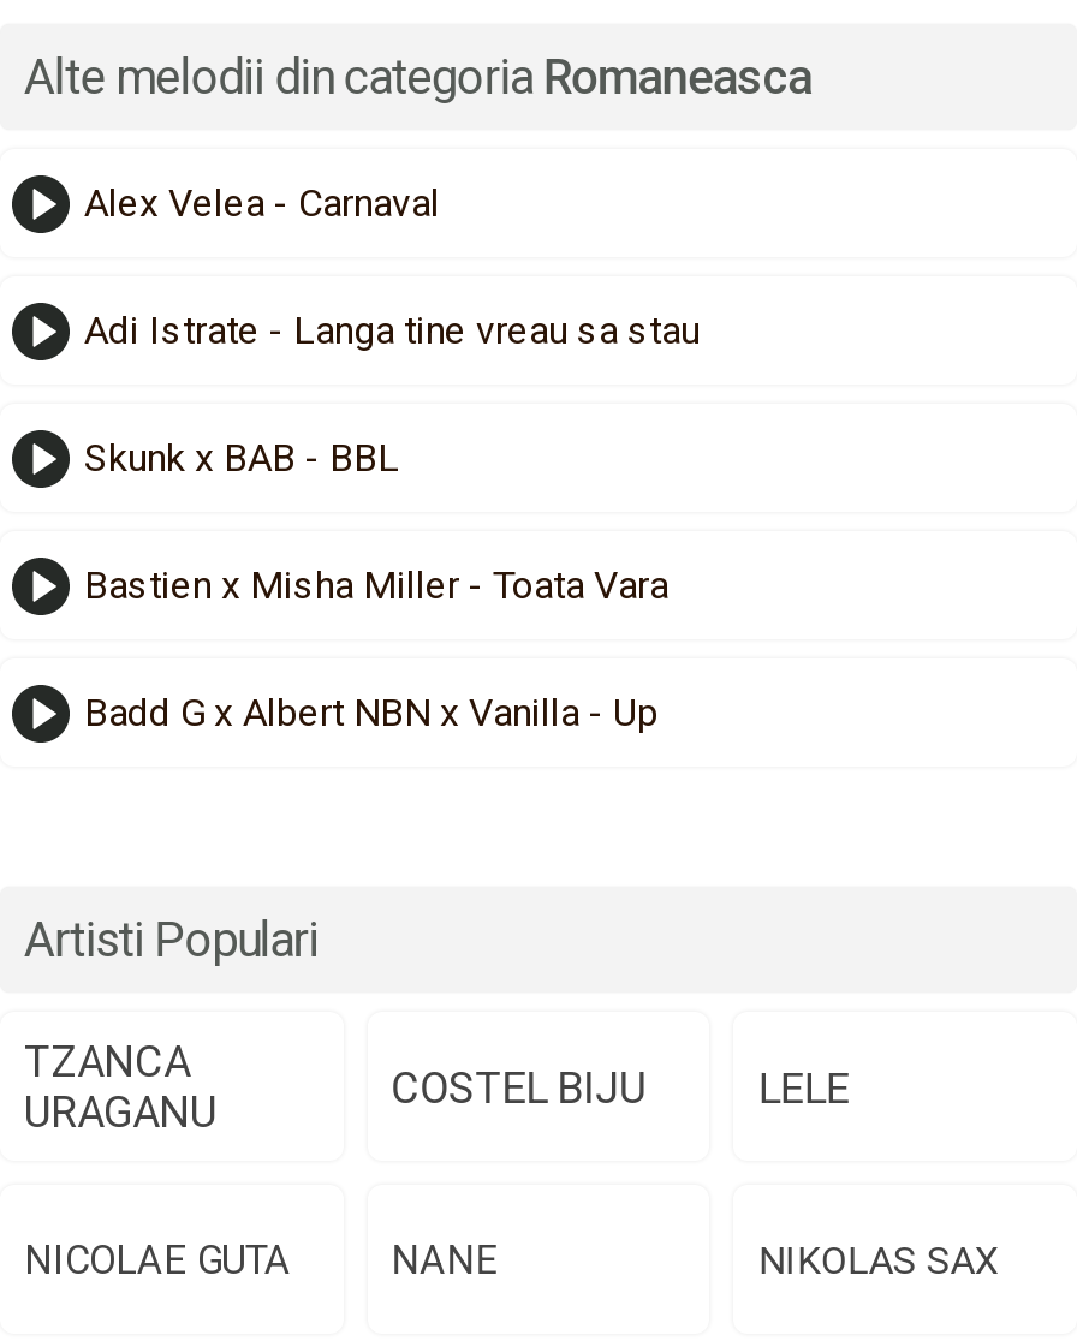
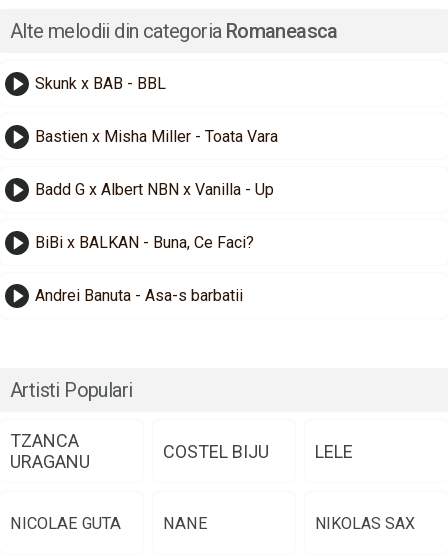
- Alex Velea - Carnaval
- Adi Istrate - Langa tine vreau sa stau

moved up: Skunk x BAB - BBL | Bastien x Misha Miller - Toata Vara | Badd G x Albert NBN x Vanilla - Up

+ BiBi x BALKAN - Buna, Ce Faci?
+ Andrei Banuta - Asa-s barbatii
